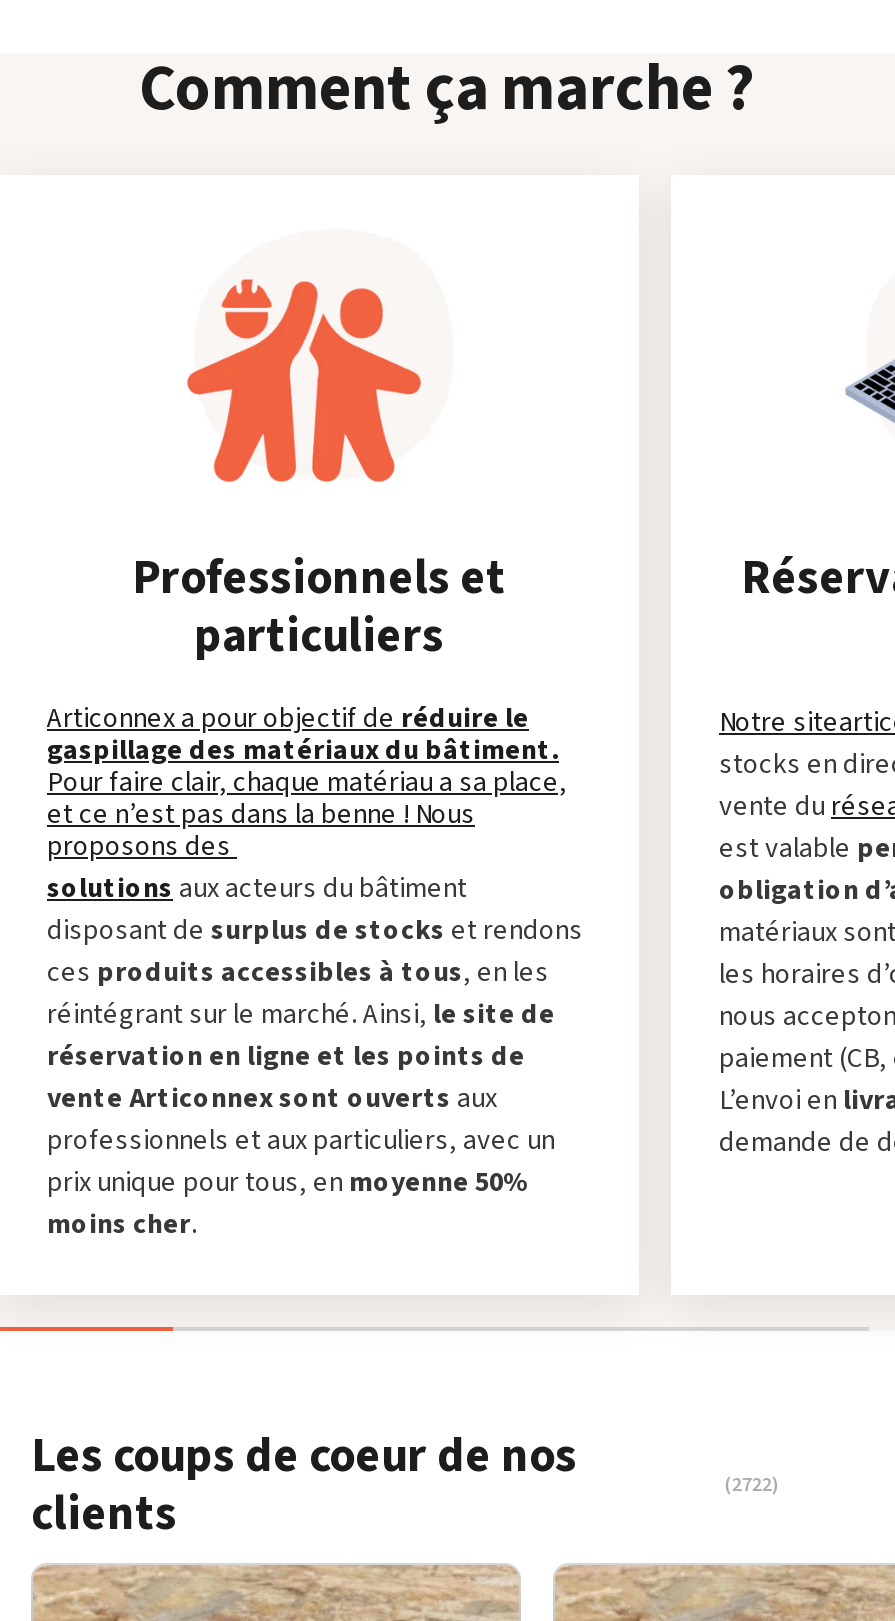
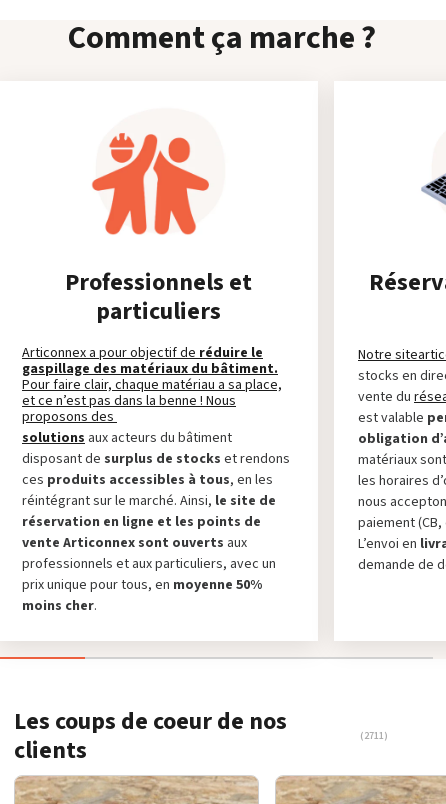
- (2722)
+ (2711)
